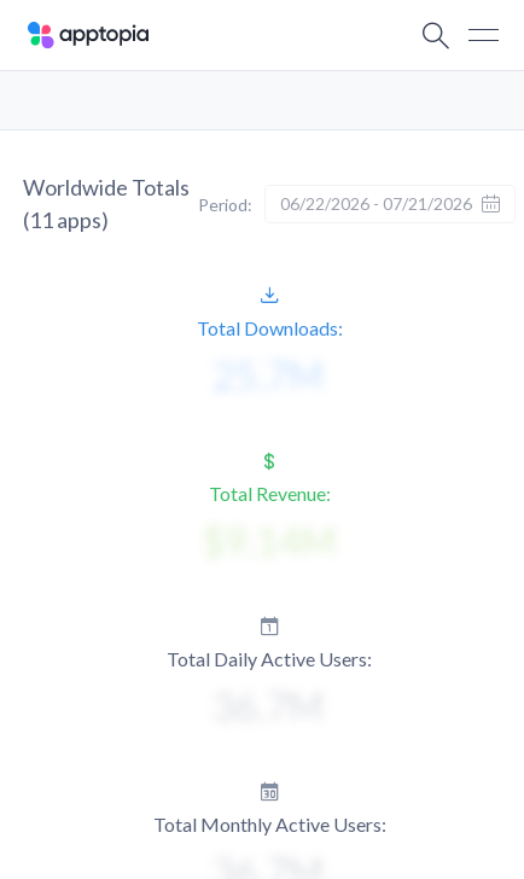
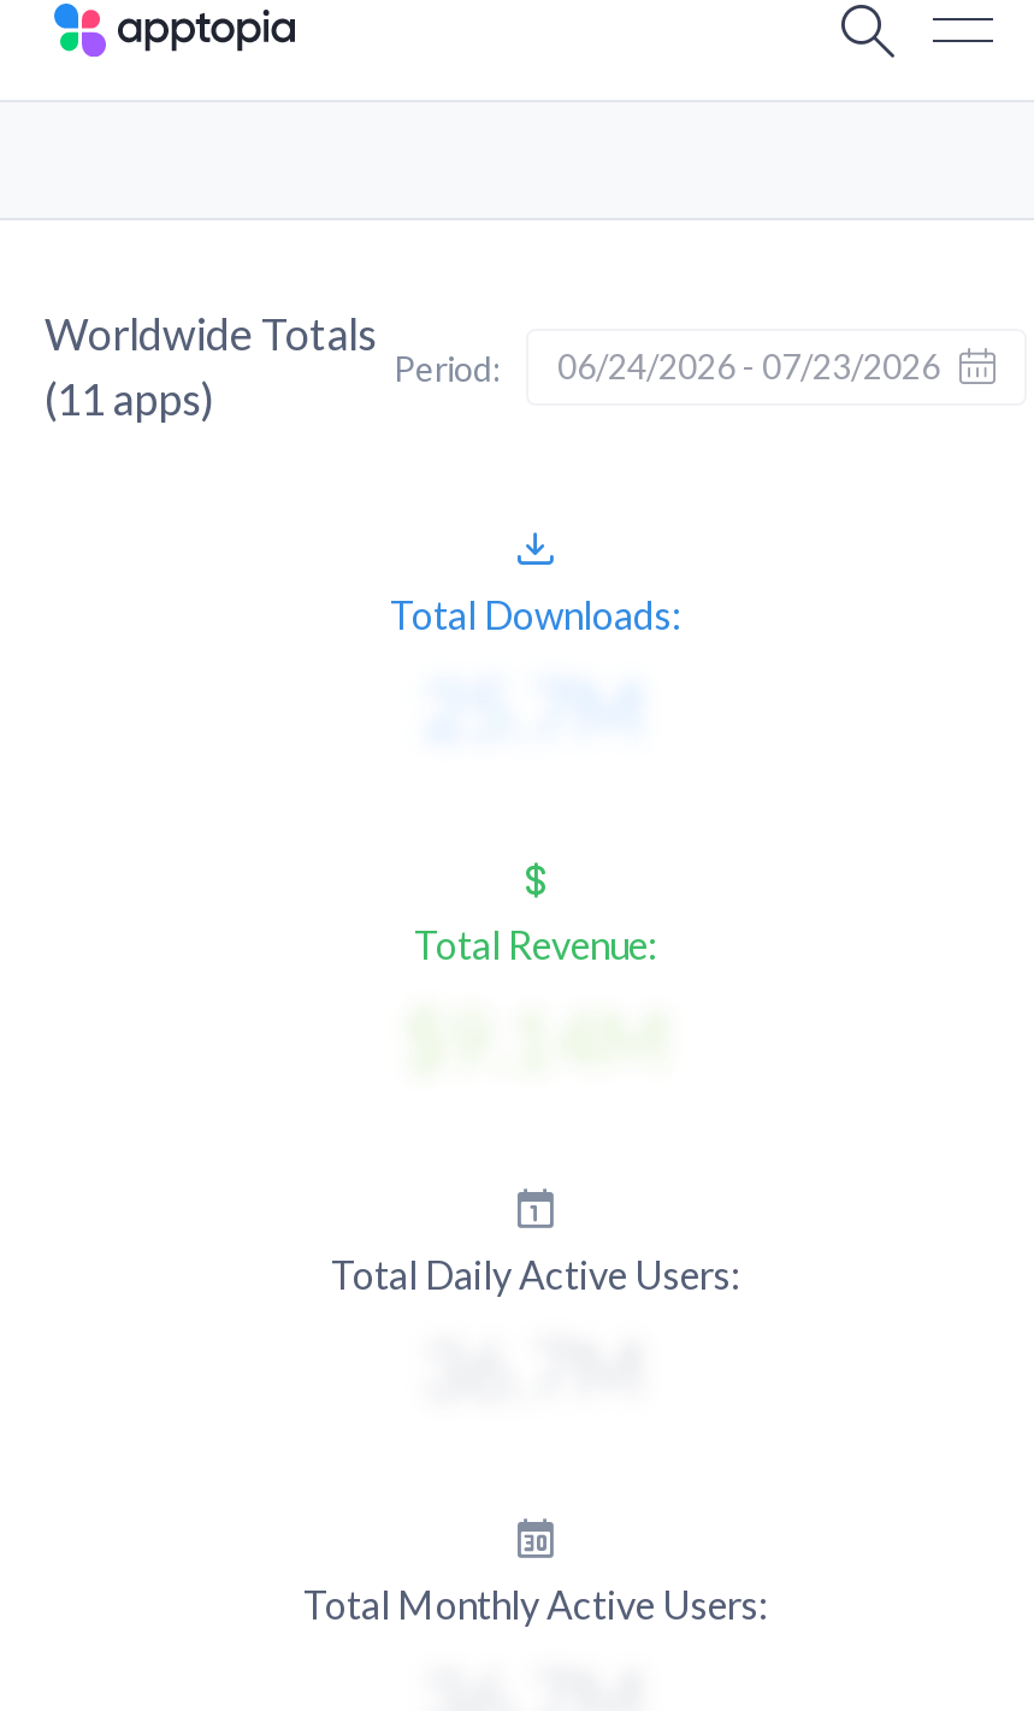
- Period: 06/22/2026 - 07/21/2026
+ Period: 06/24/2026 - 07/23/2026
